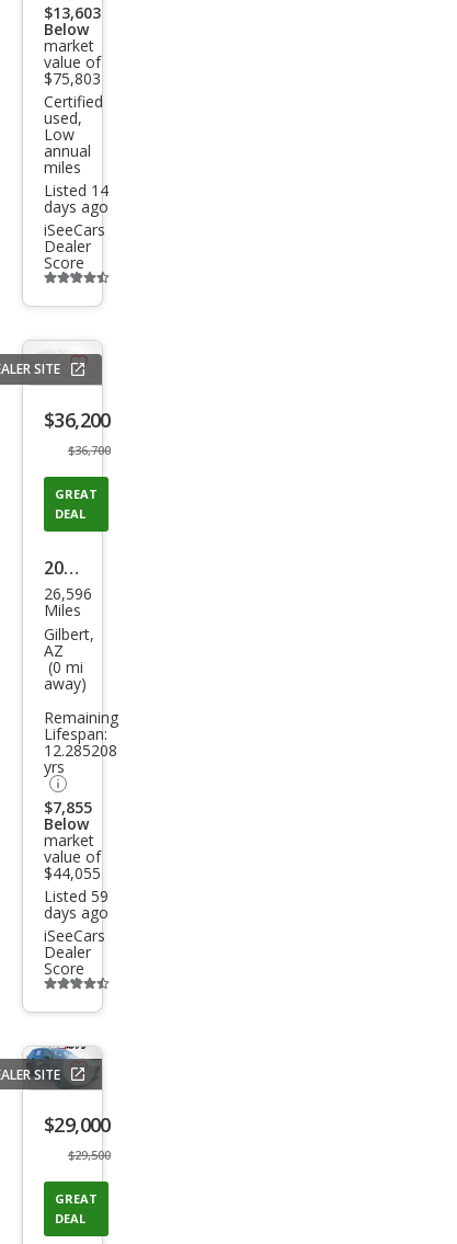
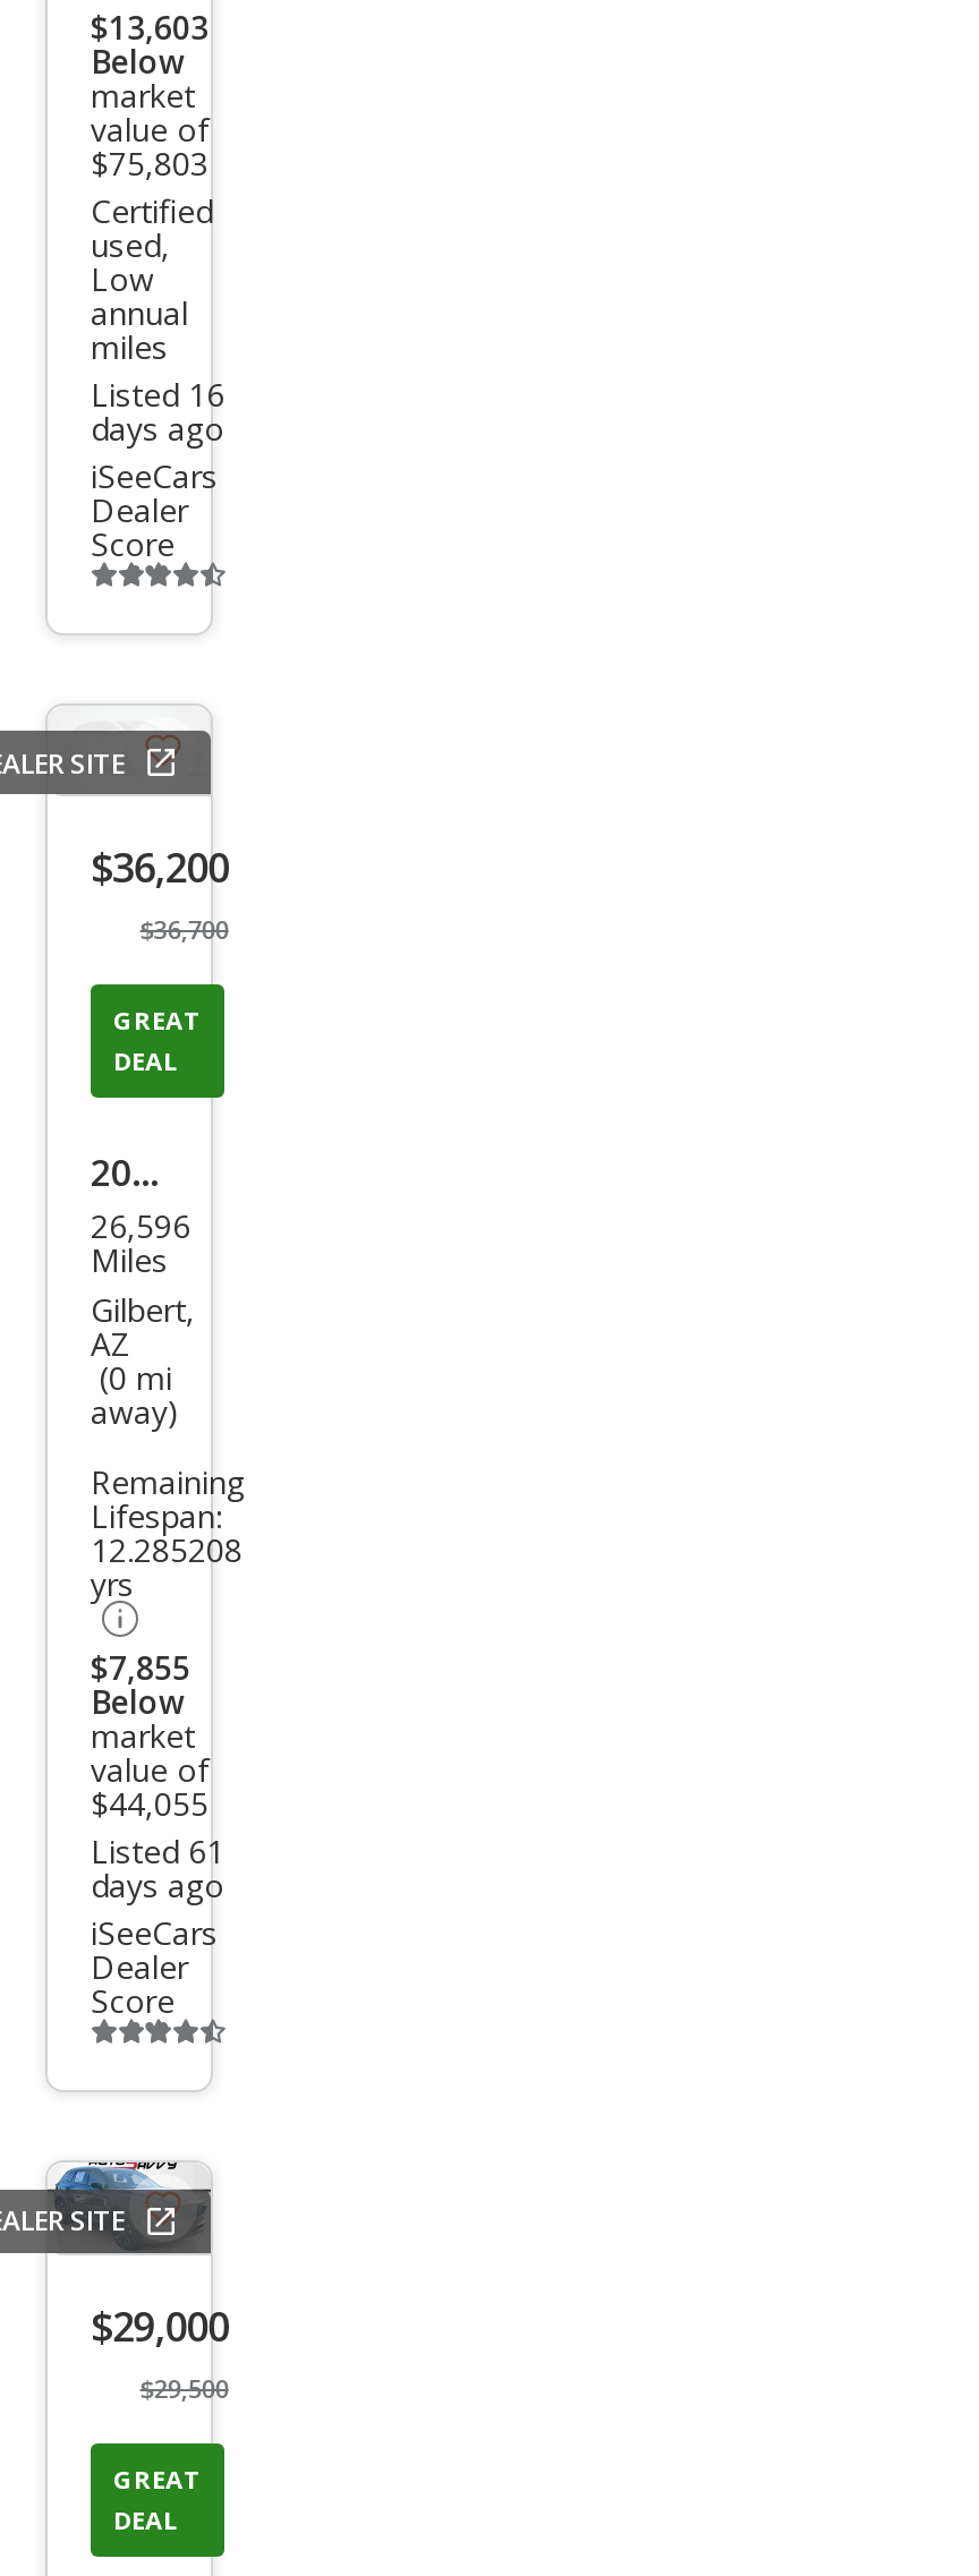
- Listed 14
+ Listed 16

- Listed 59
+ Listed 61
